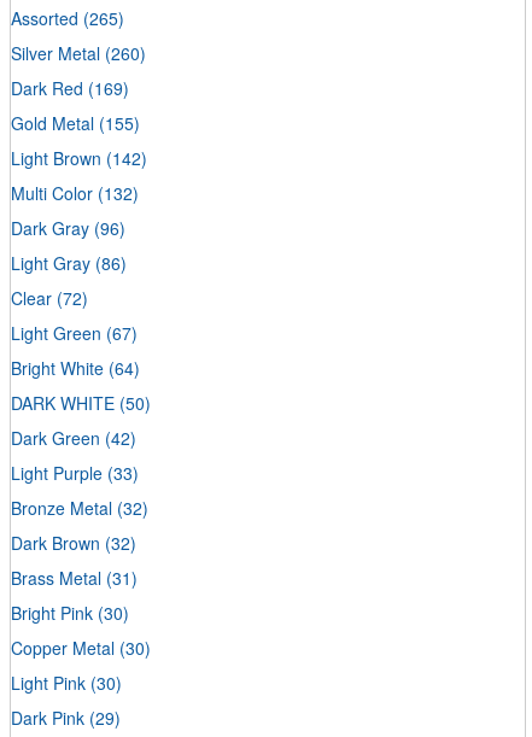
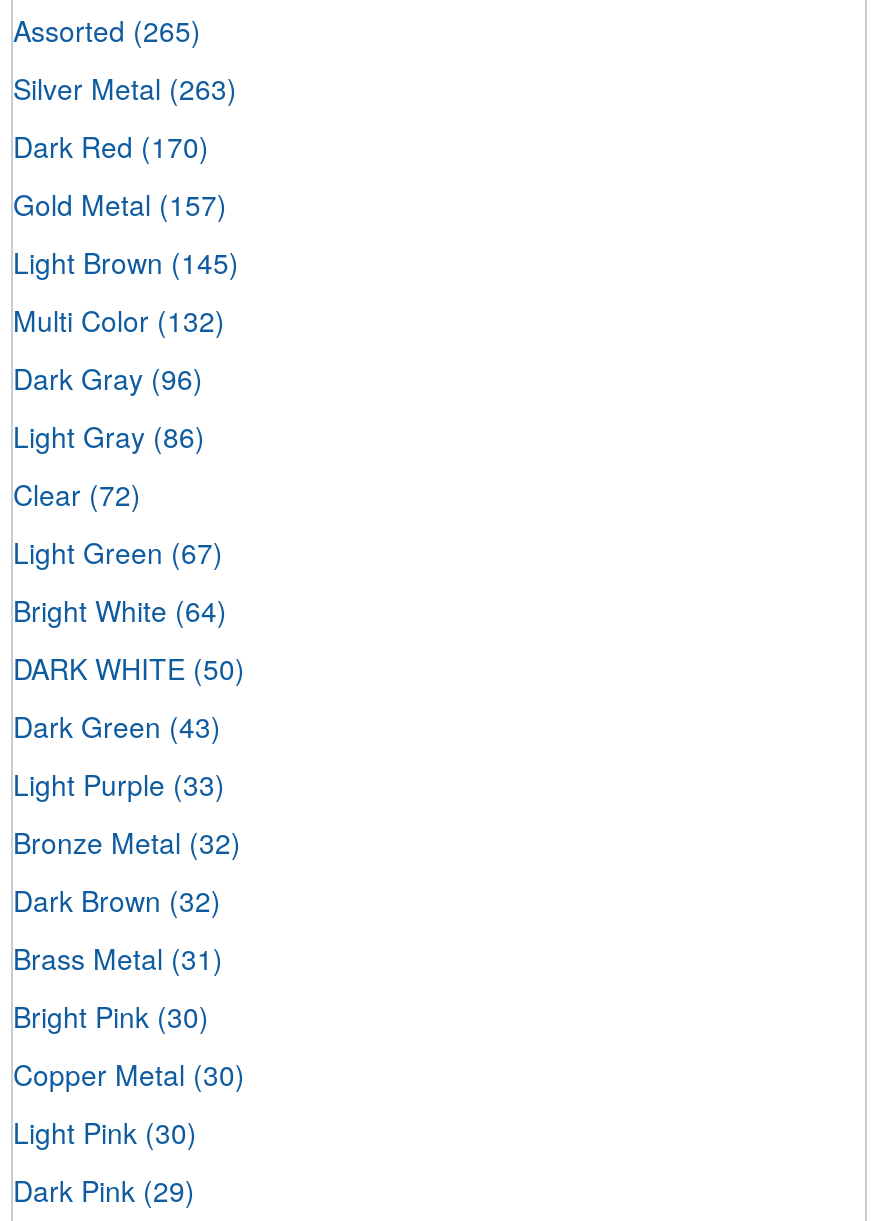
- Silver Metal (260)
+ Silver Metal (263)

- Dark Red (169)
+ Dark Red (170)

- Gold Metal (155)
+ Gold Metal (157)

- Light Brown (142)
+ Light Brown (145)

- Dark Green (42)
+ Dark Green (43)
